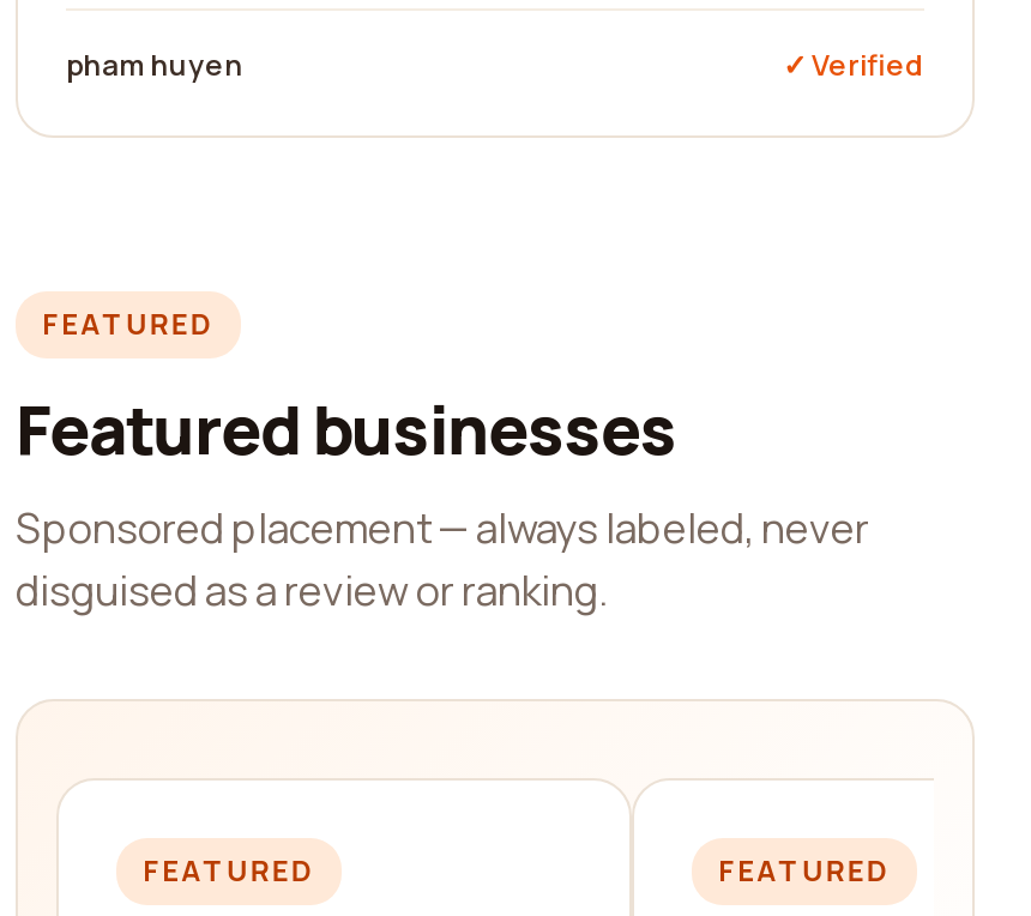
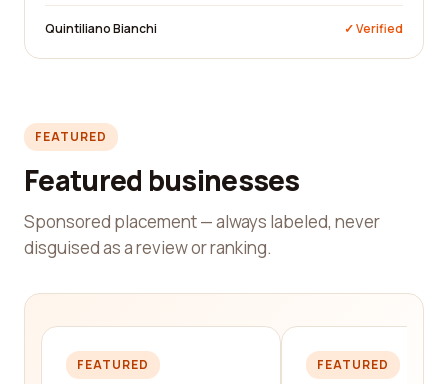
- pham huyen
+ Quintiliano Bianchi
